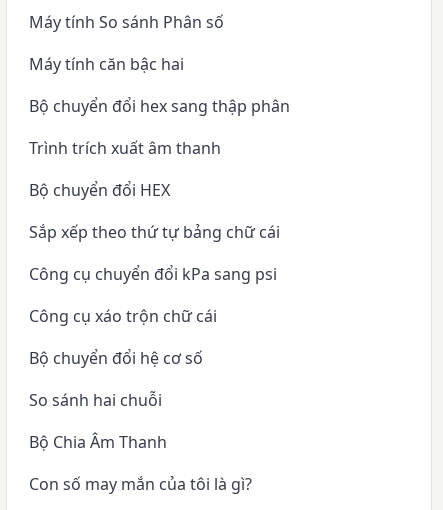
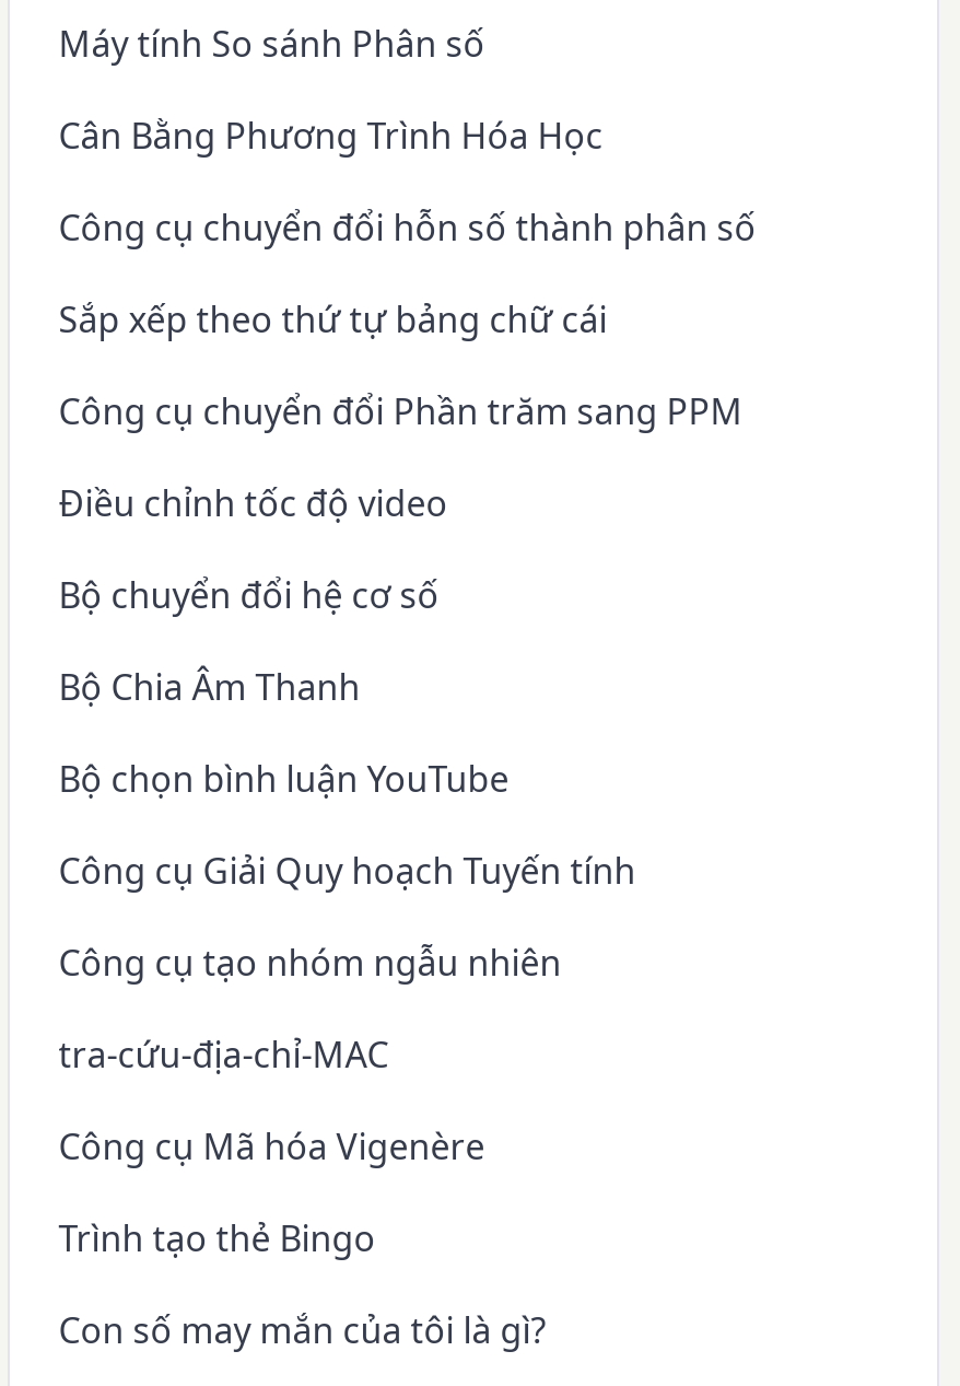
- Máy tính căn bậc hai
- Bộ chuyển đổi hex sang thập phân
- Trình trích xuất âm thanh
- Bộ chuyển đổi HEX
+ Cân Bằng Phương Trình Hóa Học
+ Công cụ chuyển đổi hỗn số thành phân số

moved up: Sắp xếp theo thứ tự bảng chữ cái

- Công cụ chuyển đổi kPa sang psi
+ Công cụ chuyển đổi Phần trăm sang PPM

- Công cụ xáo trộn chữ cái
+ Điều chỉnh tốc độ video

moved up: Bộ chuyển đổi hệ cơ số

- So sánh hai chuỗi

moved up: Bộ Chia Âm Thanh

+ Bộ chọn bình luận YouTube
+ Công cụ Giải Quy hoạch Tuyến tính
+ Công cụ tạo nhóm ngẫu nhiên
+ tra-cứu-địa-chỉ-MAC
+ Công cụ Mã hóa Vigenère
+ Trình tạo thẻ Bingo
